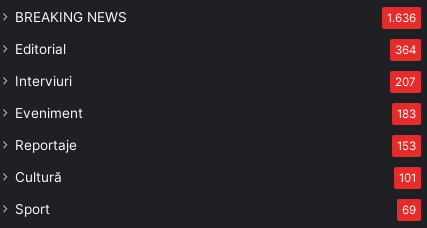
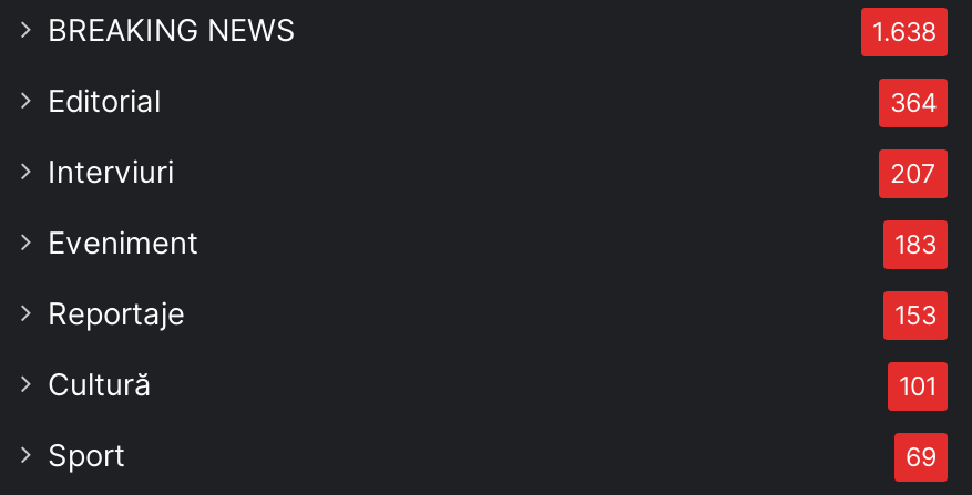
- 1.636
+ 1.638
